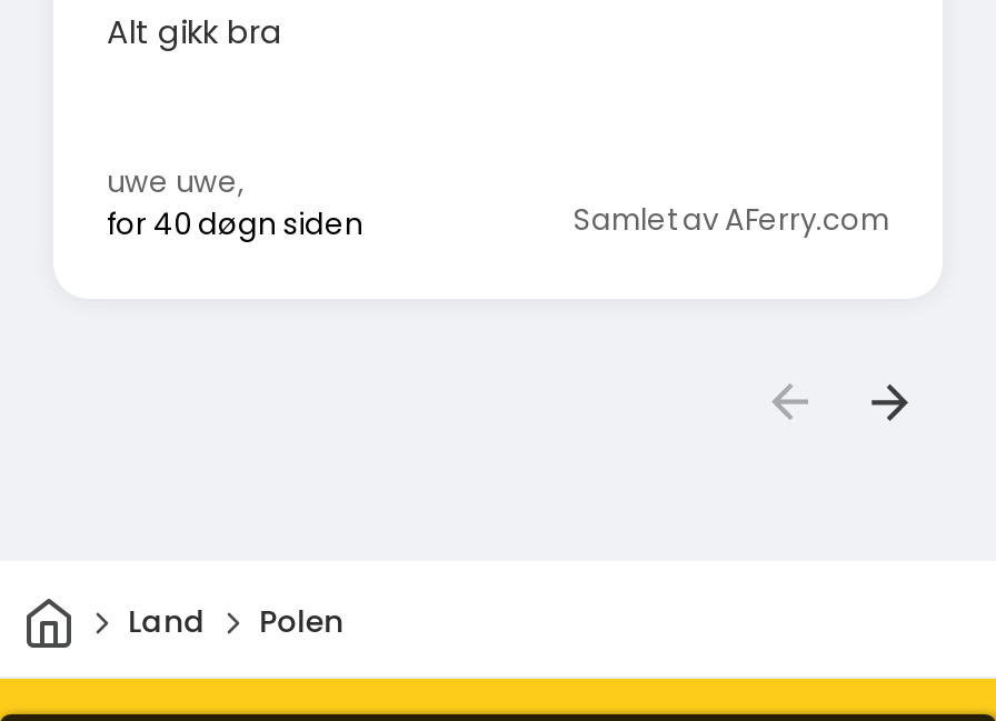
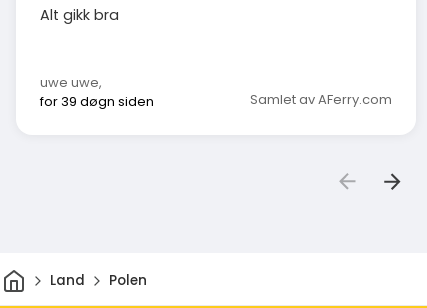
- for 40 døgn siden
+ for 39 døgn siden
